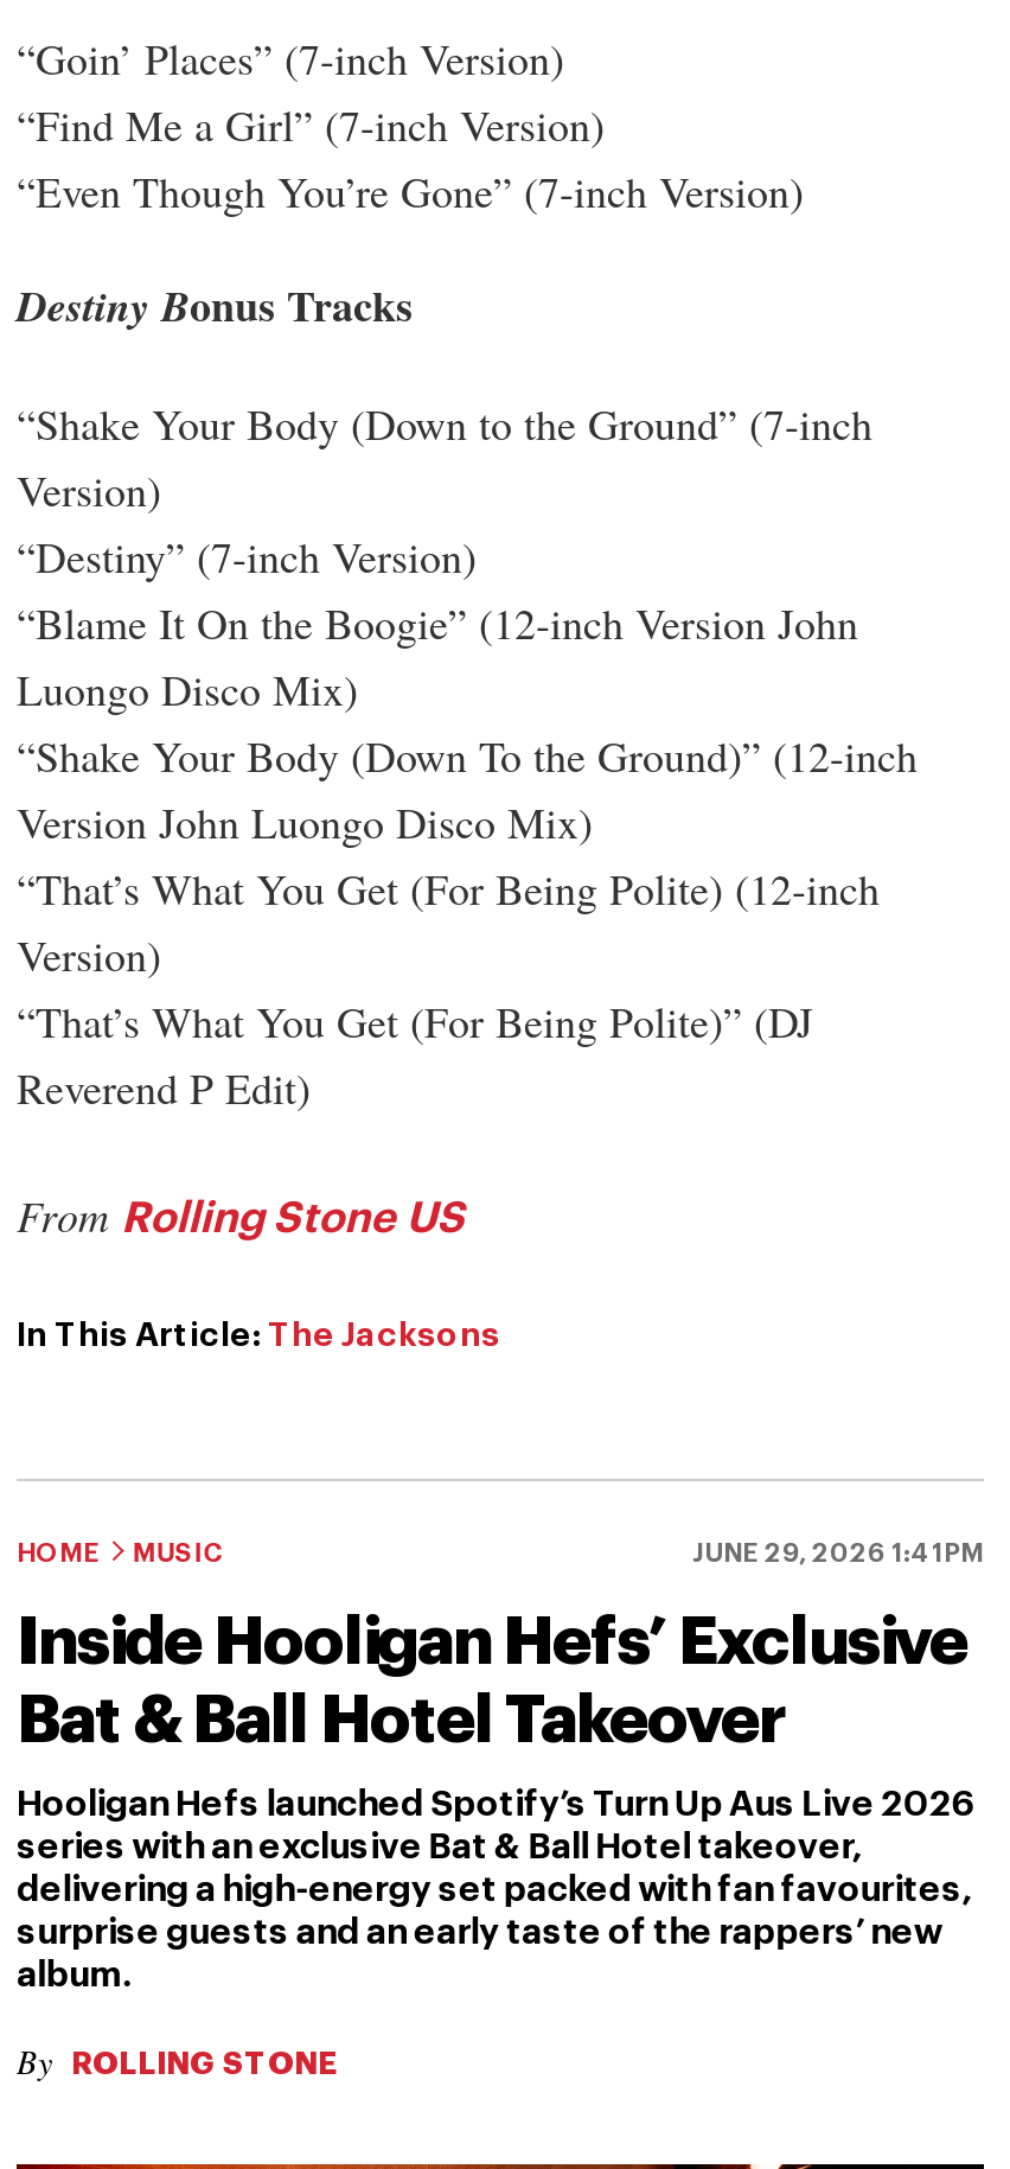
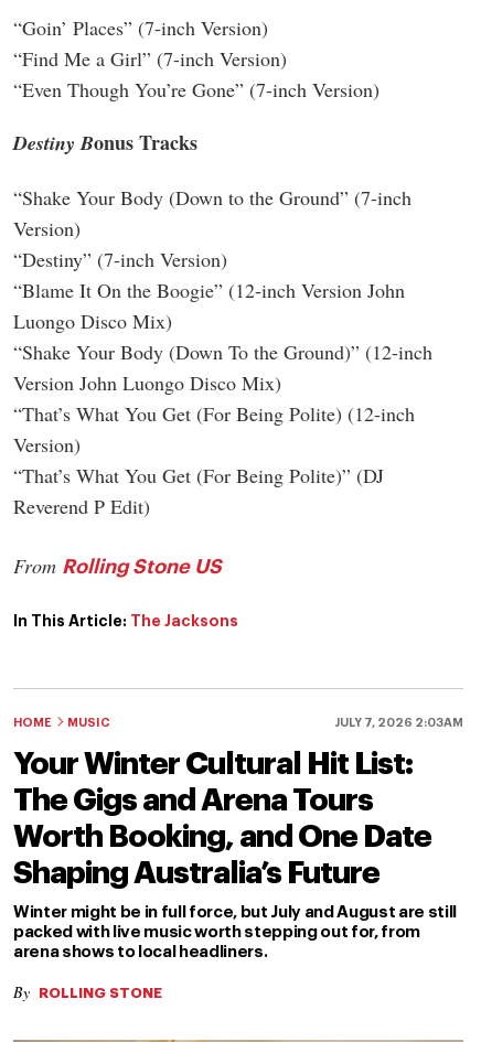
- JUNE 29, 2026 1:41PM
+ JULY 7, 2026 2:03AM

- Inside Hooligan Hefs’ Exclusive
- Bat & Ball Hotel Takeover
+ Your Winter Cultural Hit List:
+ The Gigs and Arena Tours
+ Worth Booking, and One Date
+ Shaping Australia’s Future

- Hooligan Hefs launched Spotify’s Turn Up Aus Live 2026
- series with an exclusive Bat & Ball Hotel takeover,
- delivering a high-energy set packed with fan favourites,
- surprise guests and an early taste of the rappers’ new
- album.
+ Winter might be in full force, but July and August are still
+ packed with live music worth stepping out for, from
+ arena shows to local headliners.
